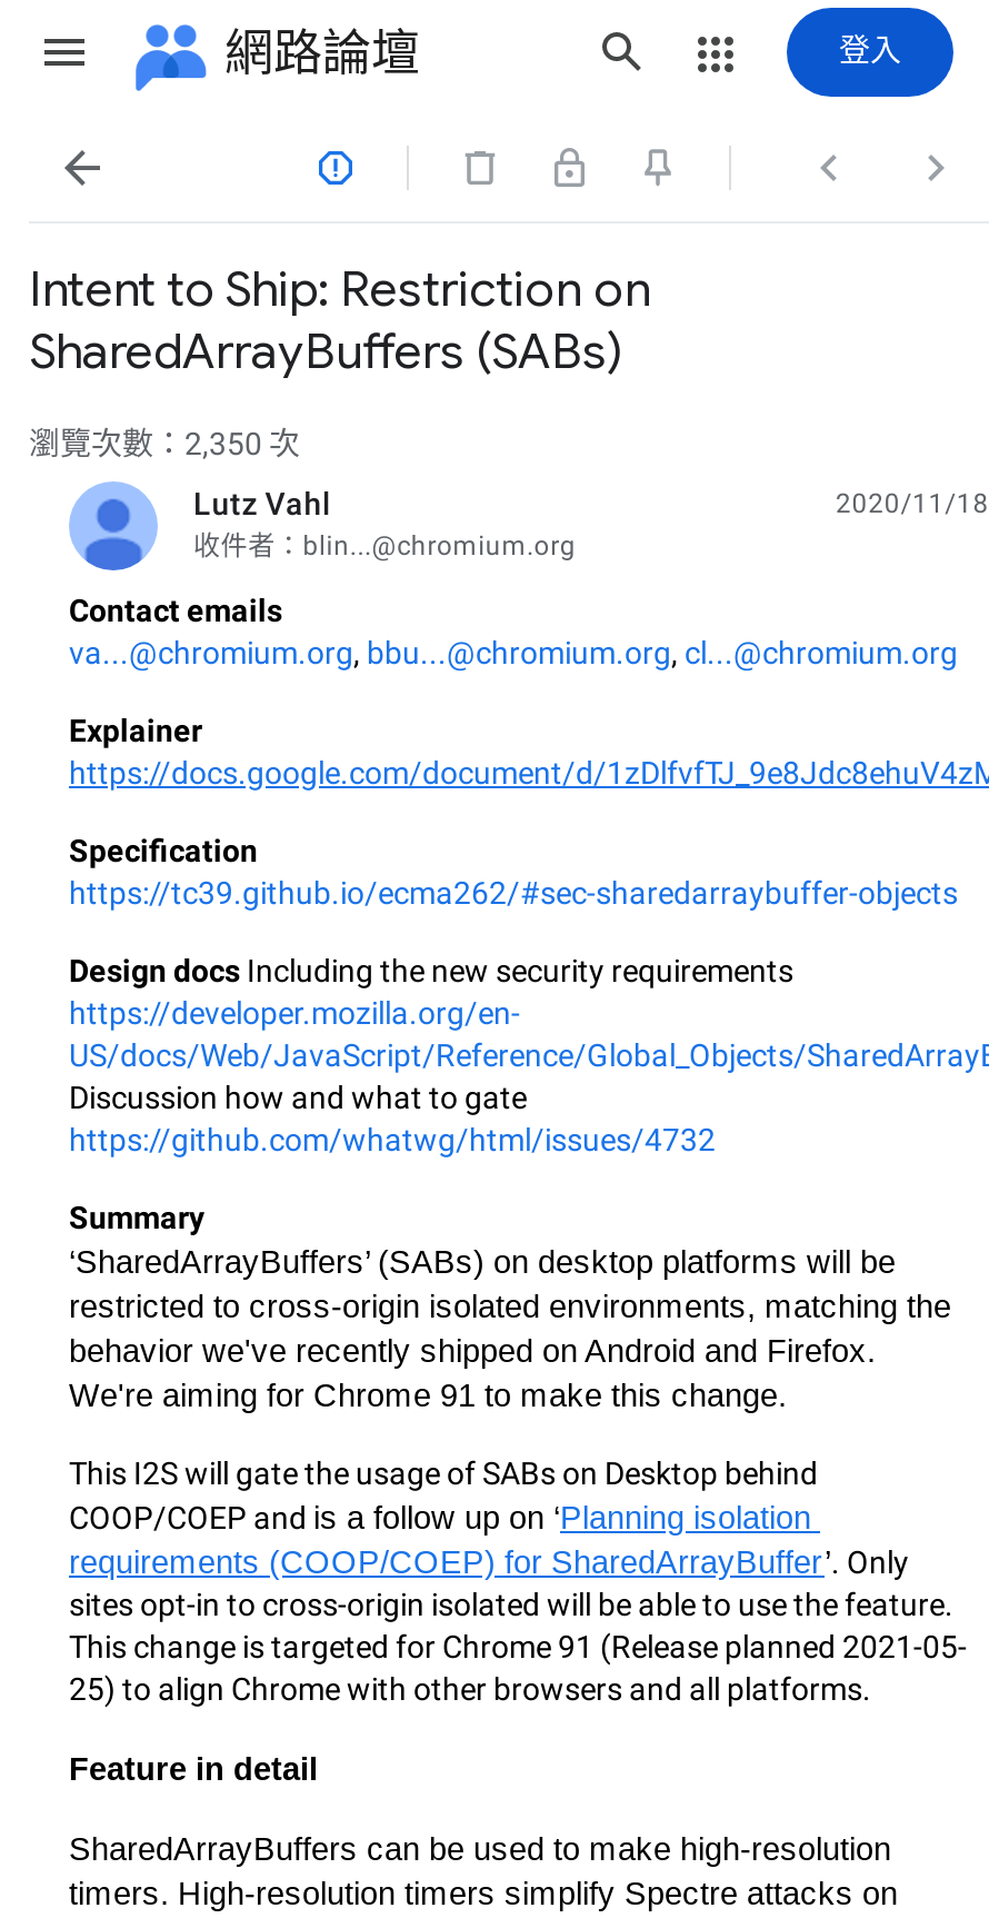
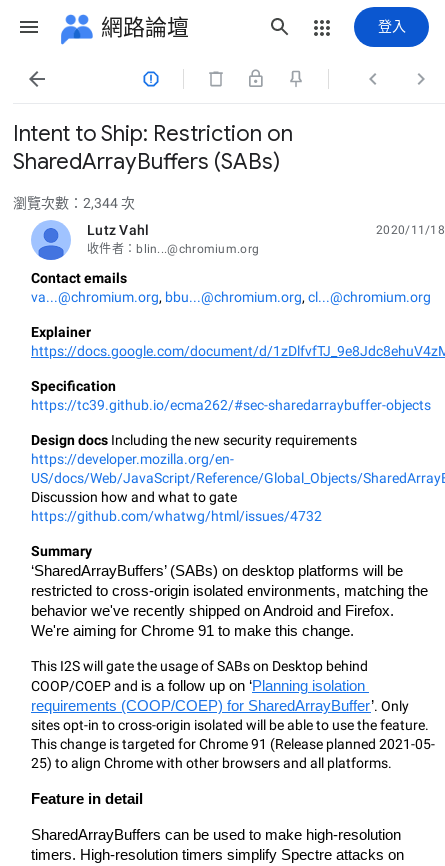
- 瀏覽次數：2,350 次
+ 瀏覽次數：2,344 次
